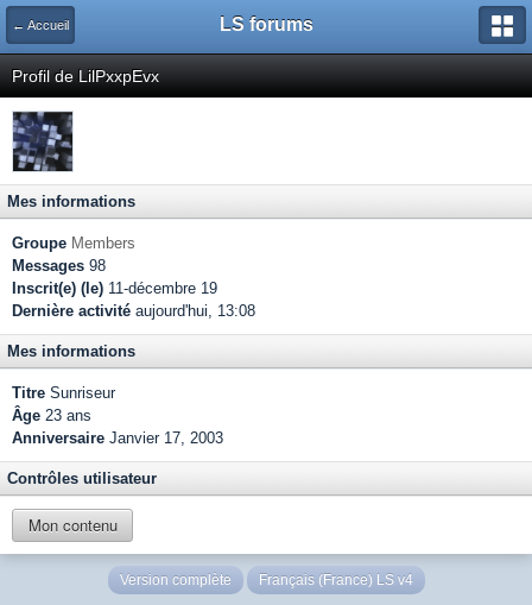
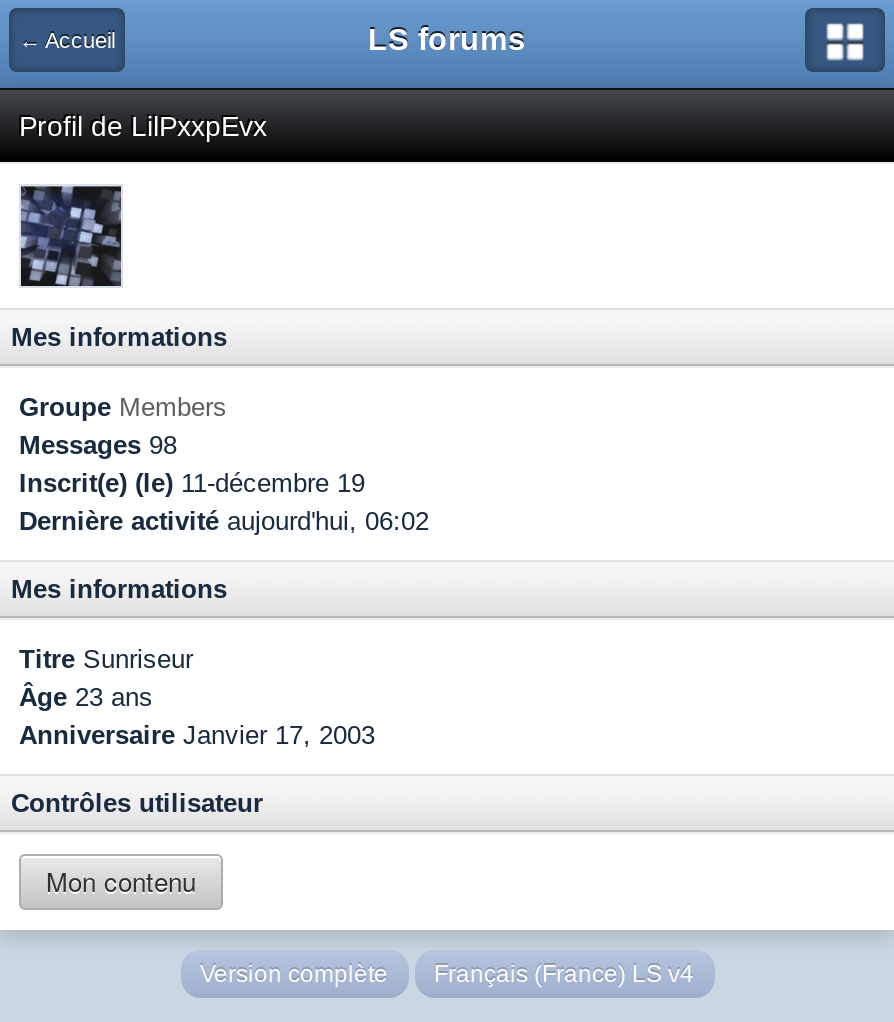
- Dernière activité aujourd'hui, 13:08
+ Dernière activité aujourd'hui, 06:02
